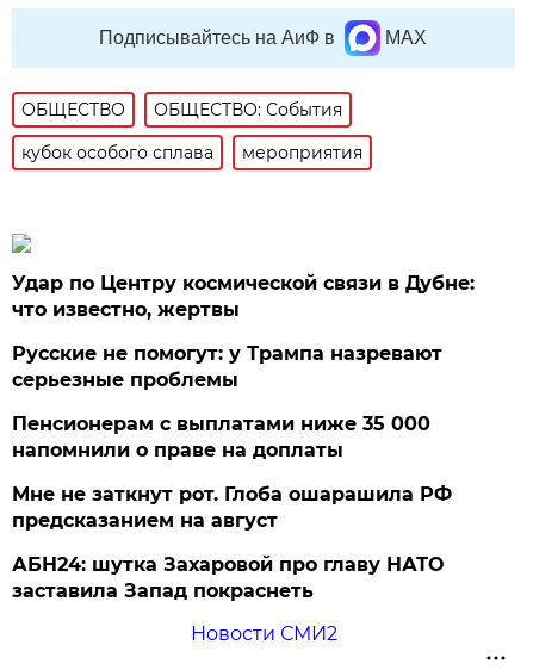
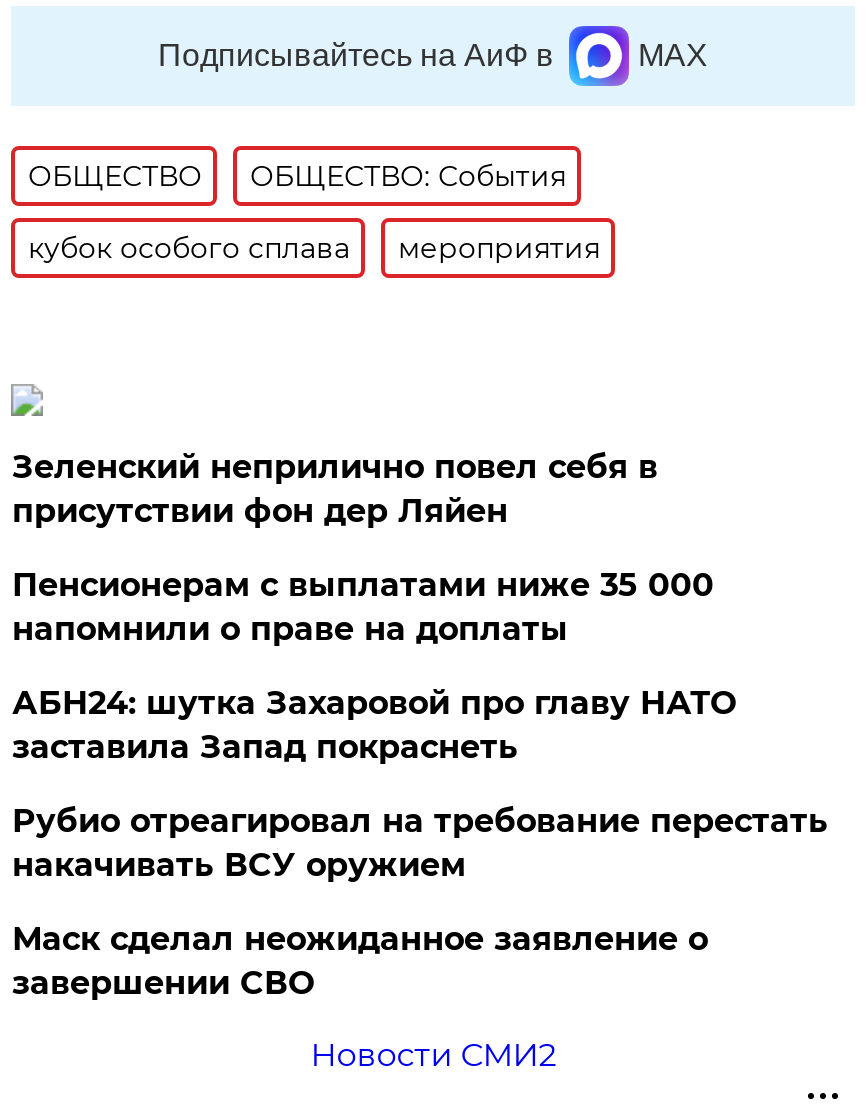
- Удар по Центру космической связи в Дубне:
- что известно, жертвы
- Русские не помогут: у Трампа назревают
- серьезные проблемы
+ Зеленский неприлично повел cебя в
+ присутствии фон дер Ляйен

moved up: Пенсионерам с выплатами ниже 35 000 | напомнили о праве на доплаты

- Мне не заткнут рот. Глоба ошарашила РФ
- предсказанием на август

moved up: АБН24: шутка Захаровой про главу НАТО | заставила Запад покраснеть

+ Рубио отреагировал на требование перестать
+ накачивать ВСУ оружием
+ Маск сделал неожиданное заявление о
+ завершении СВО
